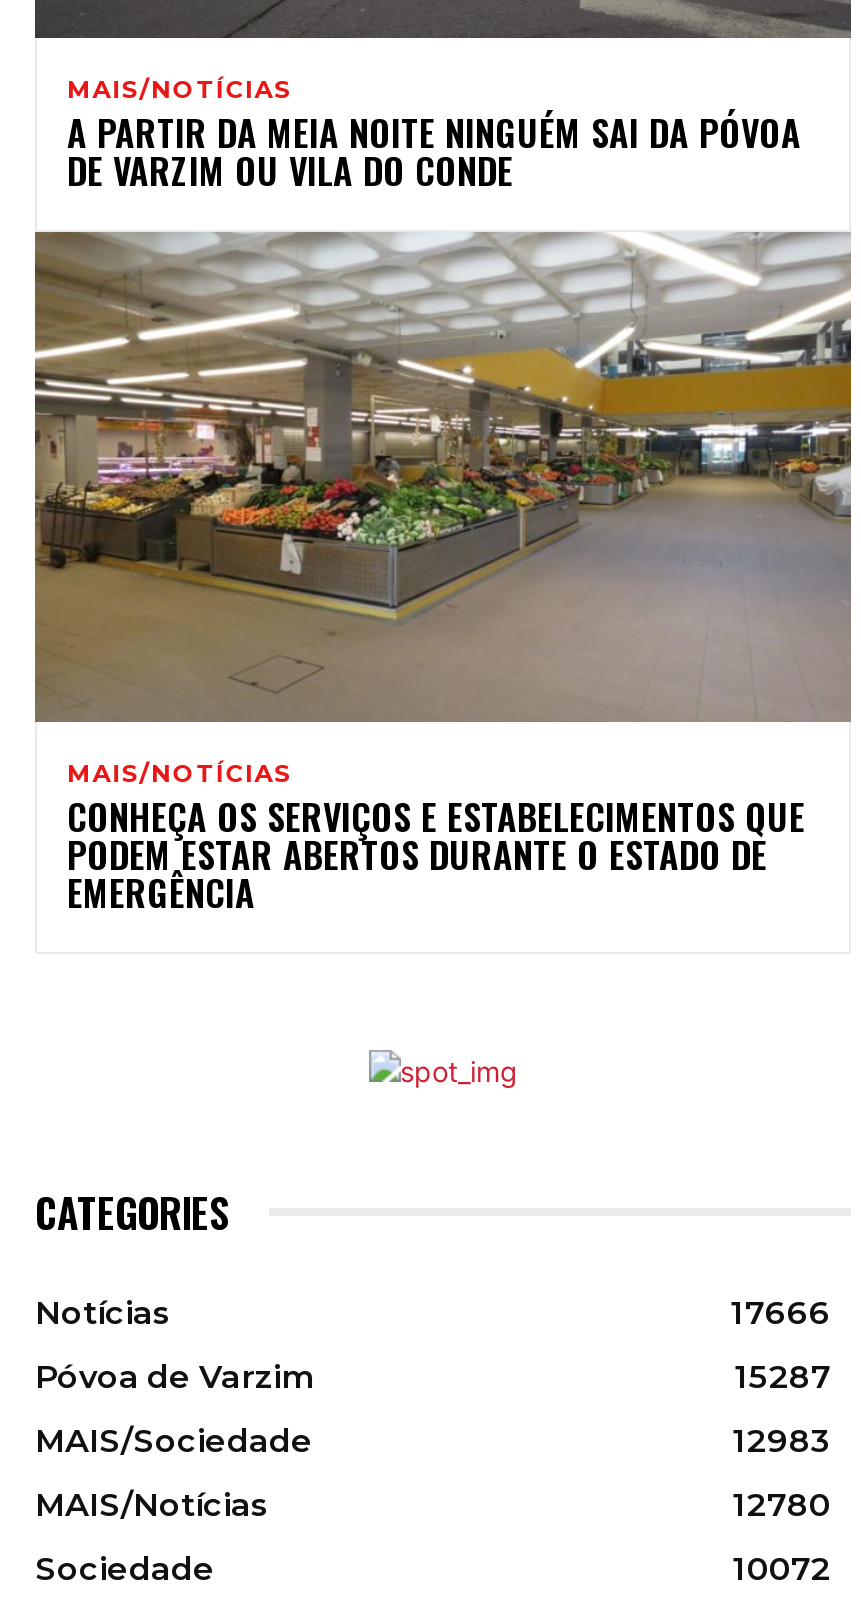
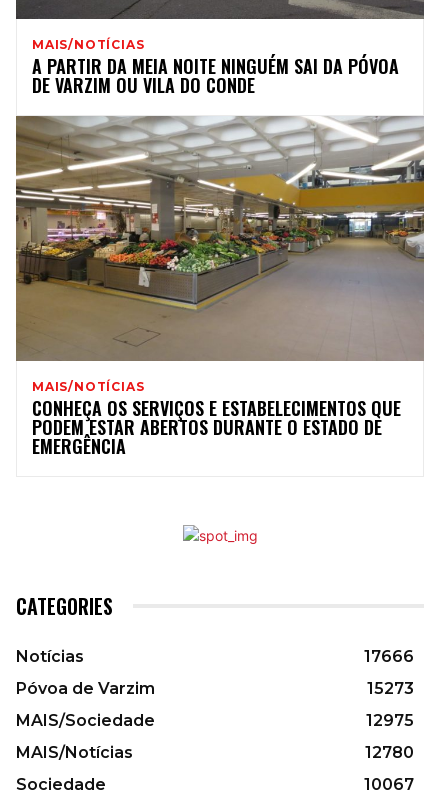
- 15287
+ 15273

- 12983
+ 12975

- 10072
+ 10067
